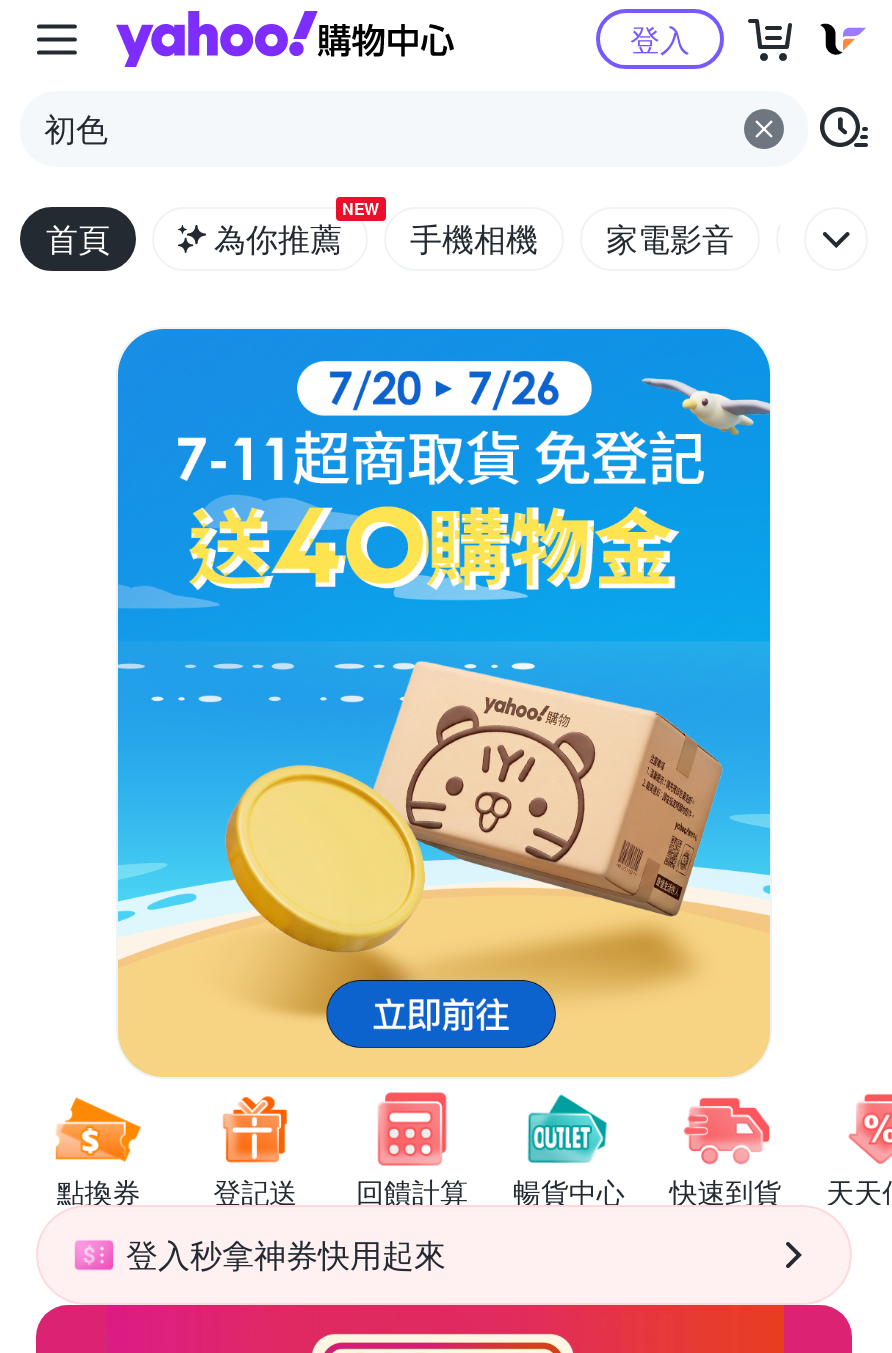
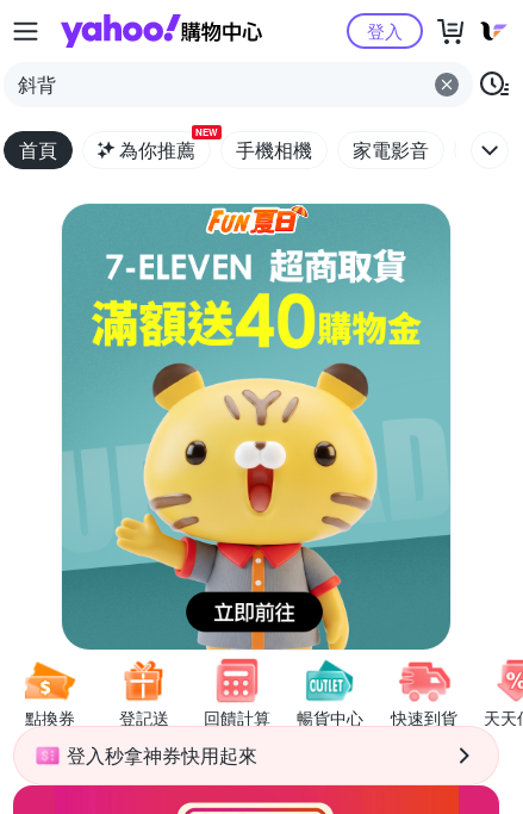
- 初色
+ 斜背

- [image]
+ [image]
